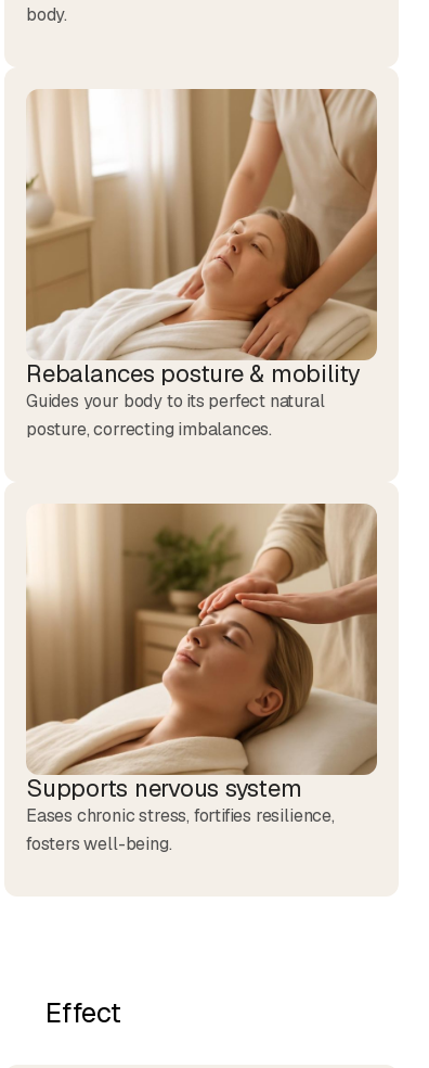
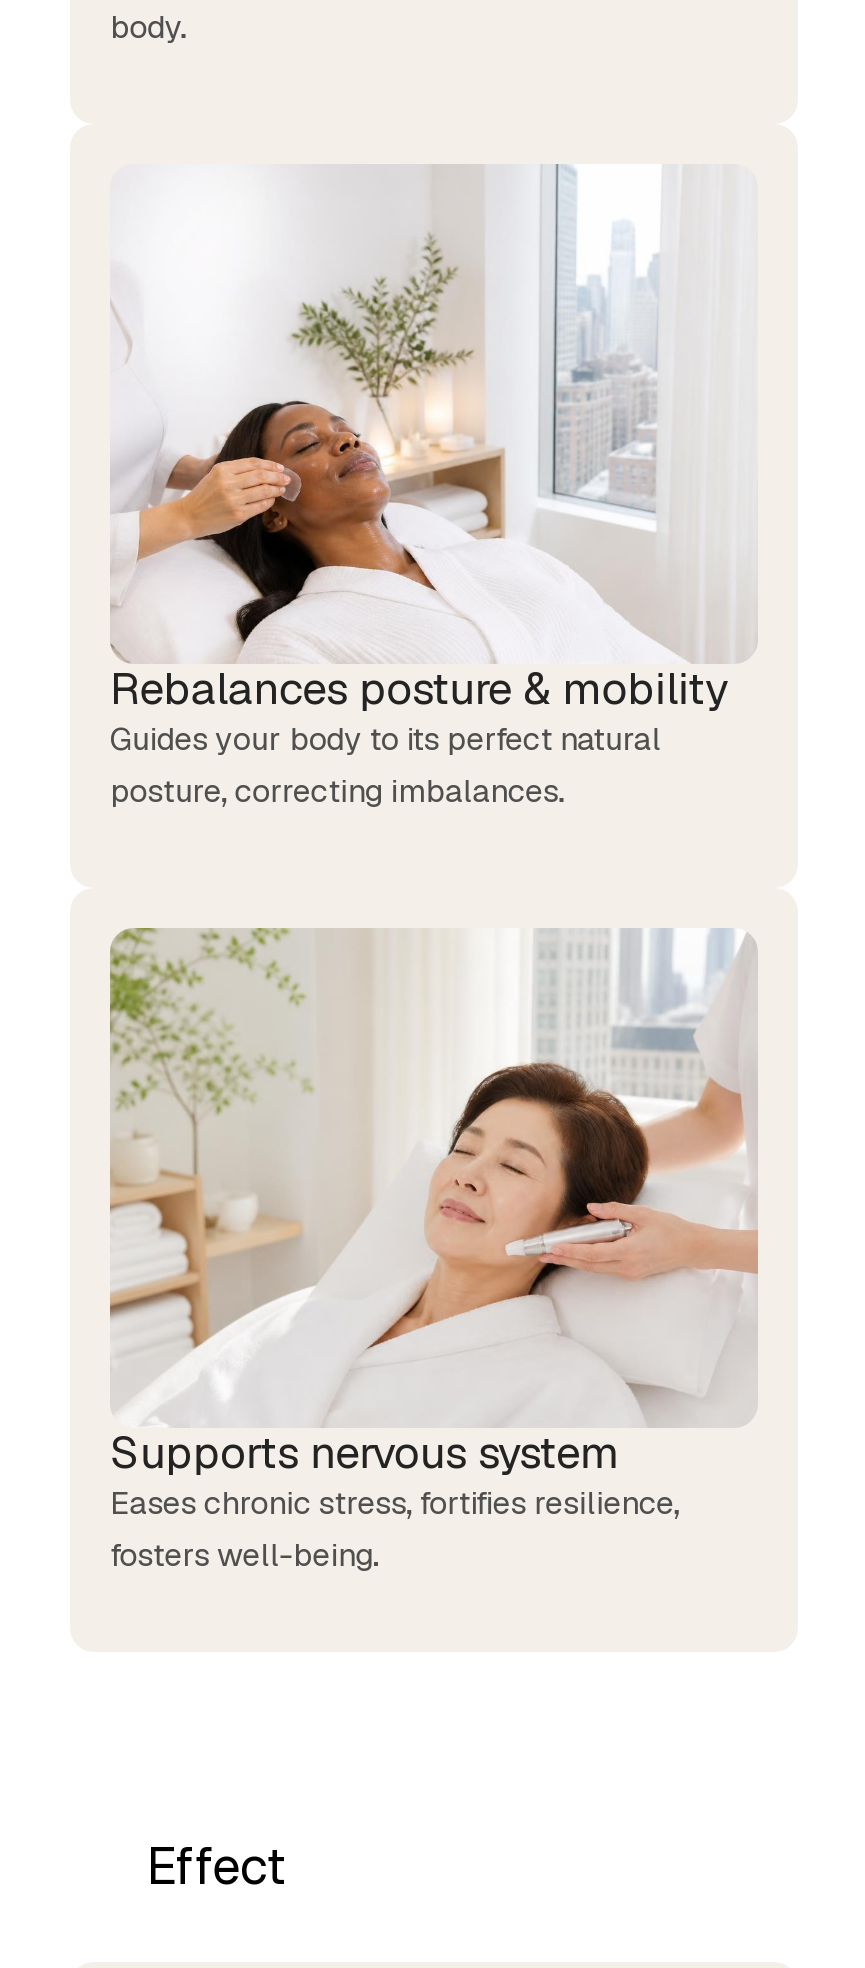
- [image]
+ [image]

- [image]
+ [image]
